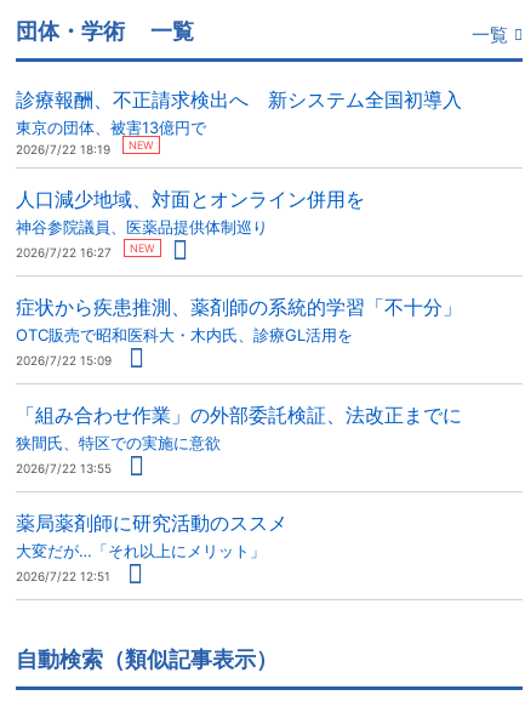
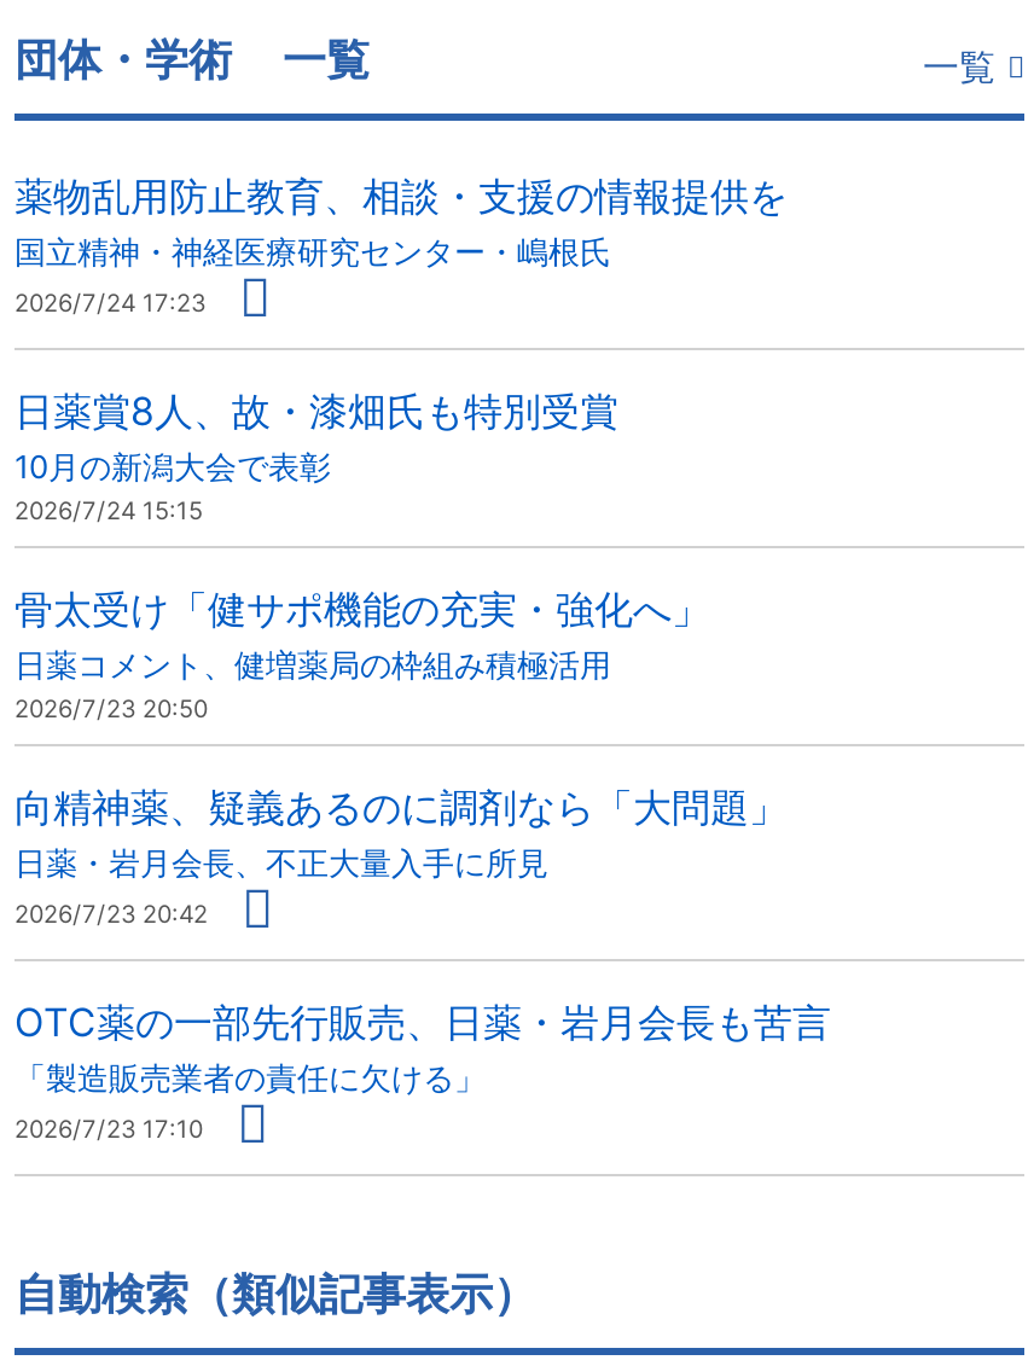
- 診療報酬、不正請求検出へ 新システム全国初導入
- 東京の団体、被害13億円で
- 2026/7/22 18:19
- NEW
+ 薬物乱用防止教育、相談・支援の情報提供を
+ 国立精神・神経医療研究センター・嶋根氏
+ 2026/7/24 17:23

- 人口減少地域、対面とオンライン併用を
- 神谷参院議員、医薬品提供体制巡り
- 2026/7/22 16:27
- NEW
+ 日薬賞8人、故・漆畑氏も特別受賞
+ 10月の新潟大会で表彰
+ 2026/7/24 15:15

- 症状から疾患推測、薬剤師の系統的学習「不十分」
- OTC販売で昭和医科大・木内氏、診療GL活用を
- 2026/7/22 15:09
+ 骨太受け「健サポ機能の充実・強化へ」
+ 日薬コメント、健増薬局の枠組み積極活用
+ 2026/7/23 20:50

- 「組み合わせ作業」の外部委託検証、法改正までに
- 狭間氏、特区での実施に意欲
- 2026/7/22 13:55
+ 向精神薬、疑義あるのに調剤なら「大問題」
+ 日薬・岩月会長、不正大量入手に所見
+ 2026/7/23 20:42

- 薬局薬剤師に研究活動のススメ
- 大変だが…「それ以上にメリット」
- 2026/7/22 12:51
+ OTC薬の一部先行販売、日薬・岩月会長も苦言
+ 「製造販売業者の責任に欠ける」
+ 2026/7/23 17:10
